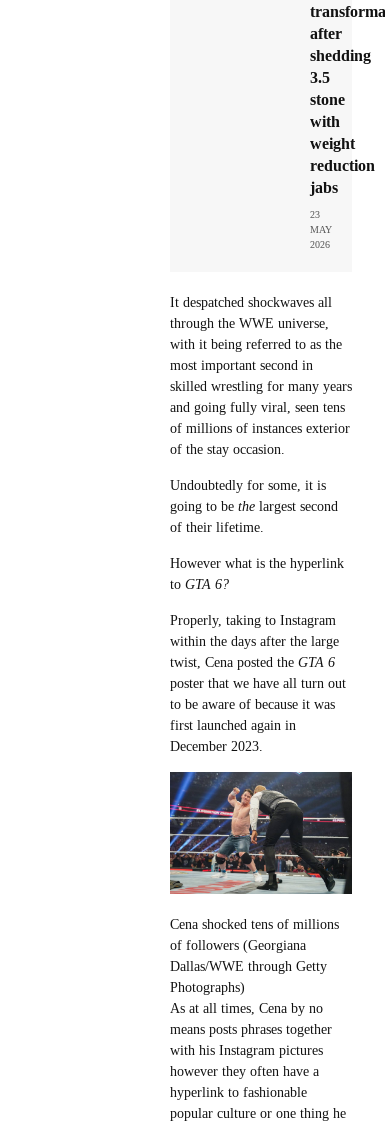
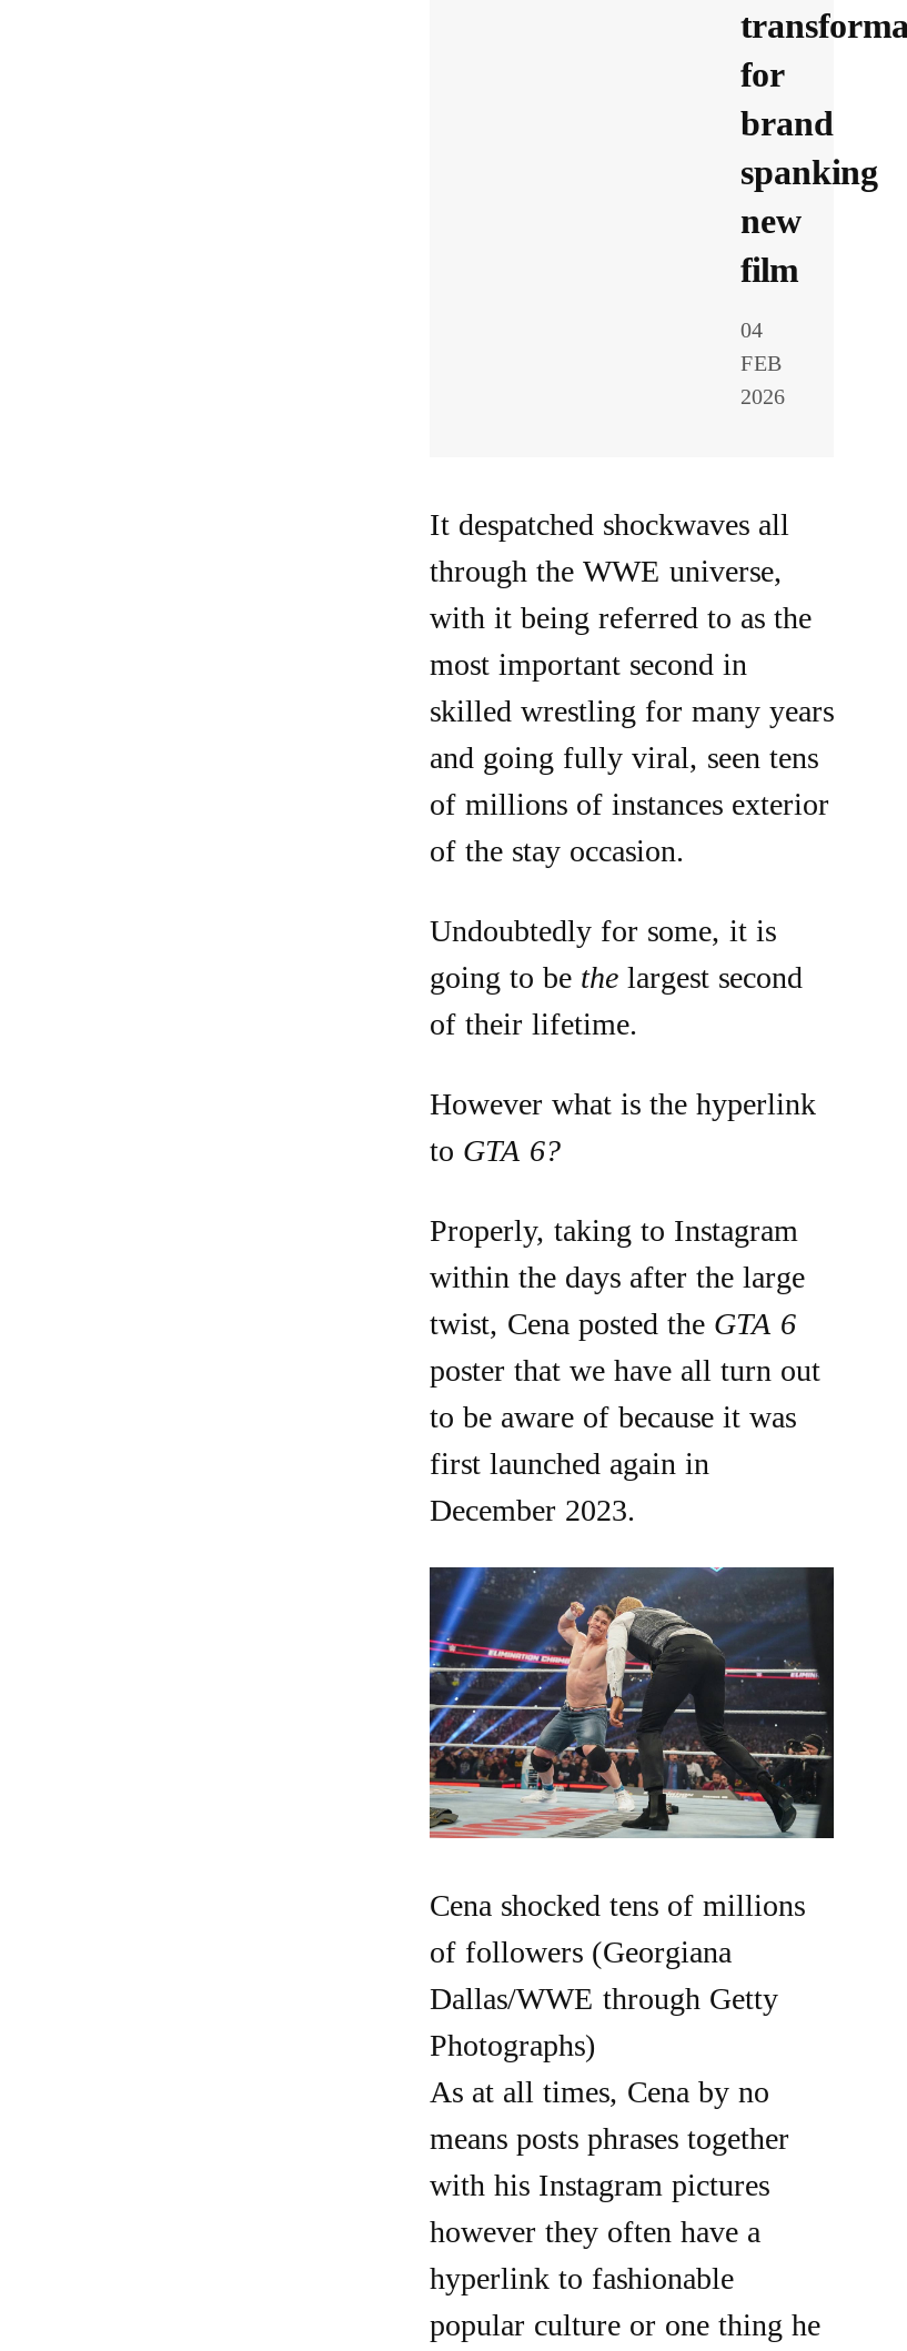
- after
- shedding
- 3.5
- stone
- with
- weight
- reduction
- jabs
+ for
+ brand
+ spanking
+ new
+ film

- 23
- MAY
+ 04
+ FEB
